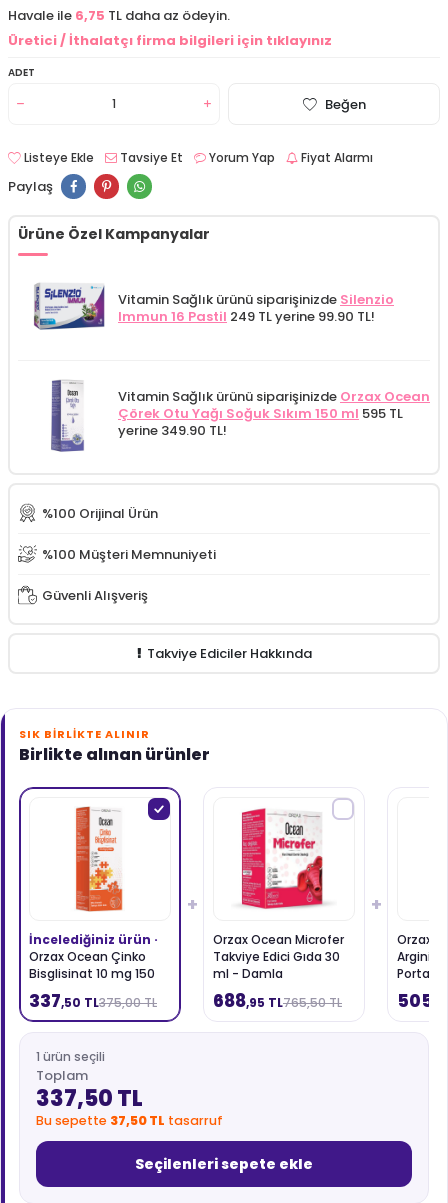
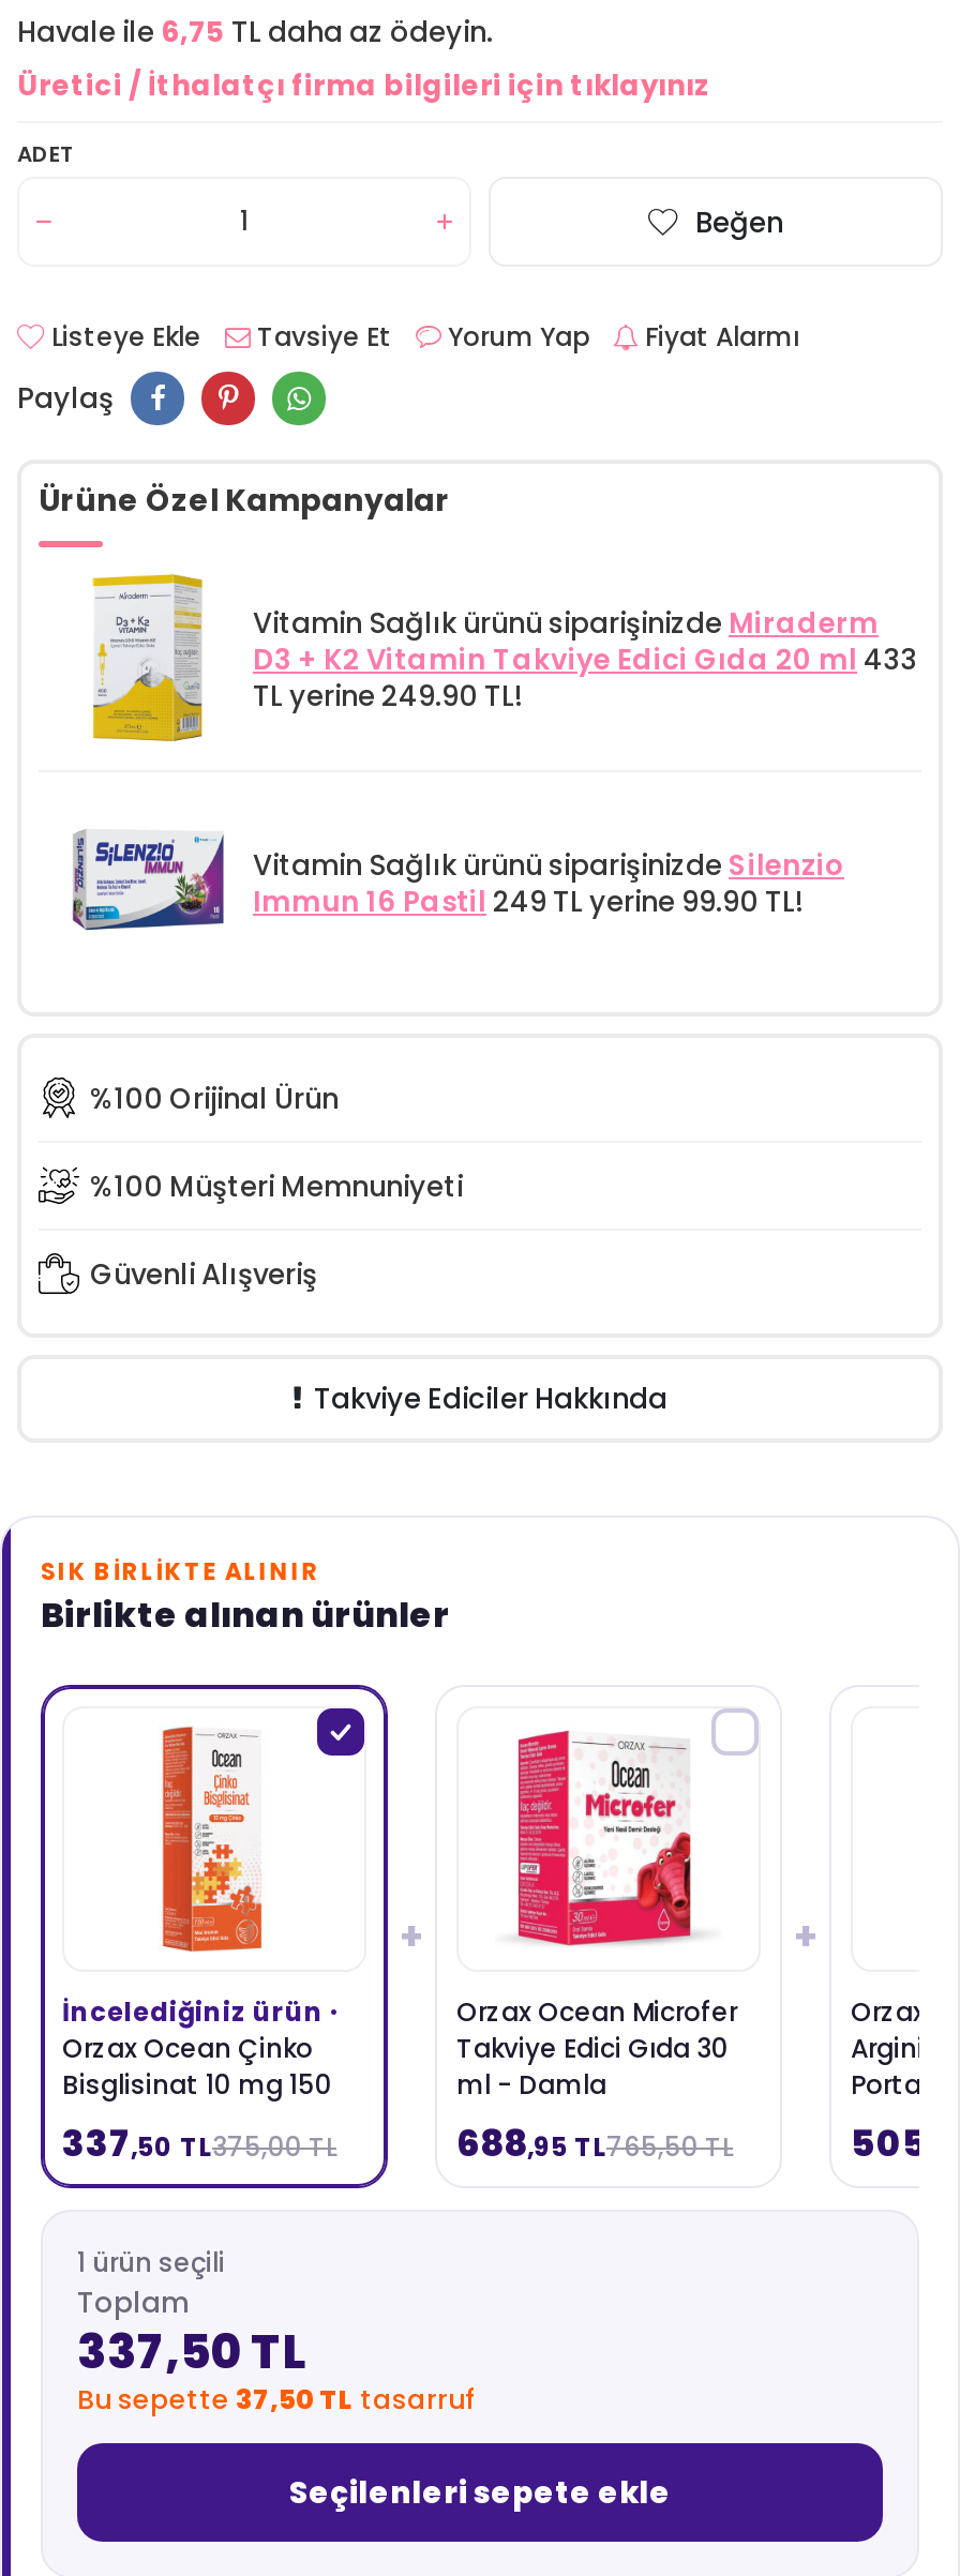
+ [image]
+ Vitamin Sağlık ürünü siparişinizde Miraderm
+ D3 + K2 Vitamin Takviye Edici Gıda 20 ml433
+ TL yerine 249.90 TL!

moved down: [image] | Vitamin Sağlık ürünü siparişinizde Silenzio | Immun 16 Pastil 249 TL yerine 99.90 TL!

- [image]
- Vitamin Sağlık ürünü siparişinizde Orzax Ocean
- Çörek Otu Yağı Soğuk Sıkım 150 ml595 TL
- yerine 349.90 TL!
